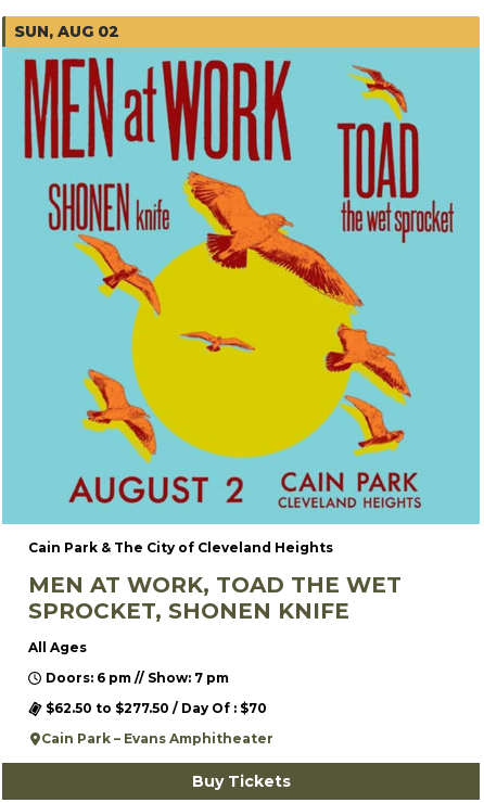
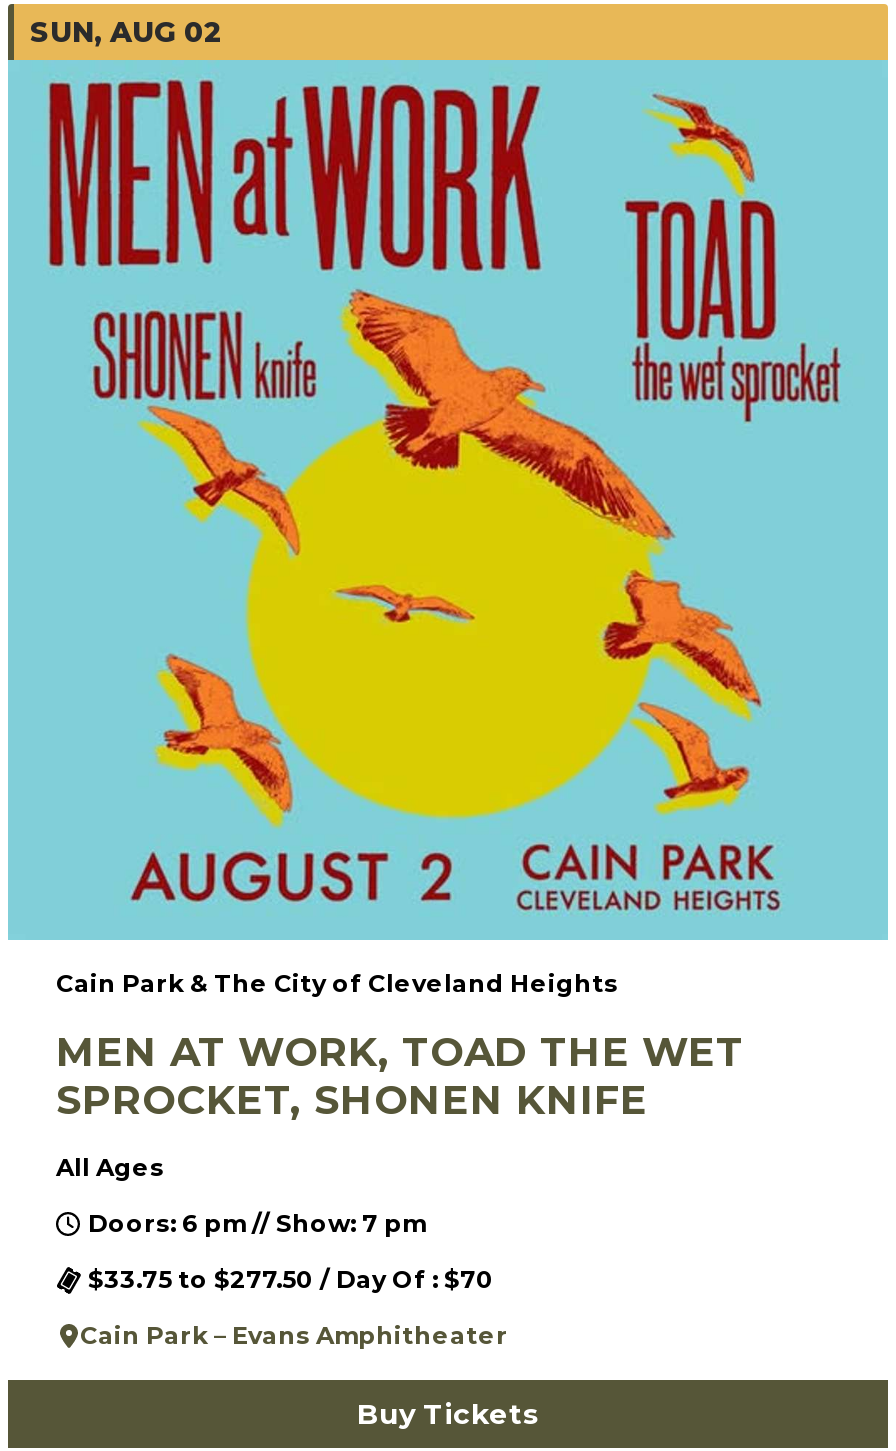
- $62.50 to $277.50 / Day Of : $70
+ $33.75 to $277.50 / Day Of : $70
